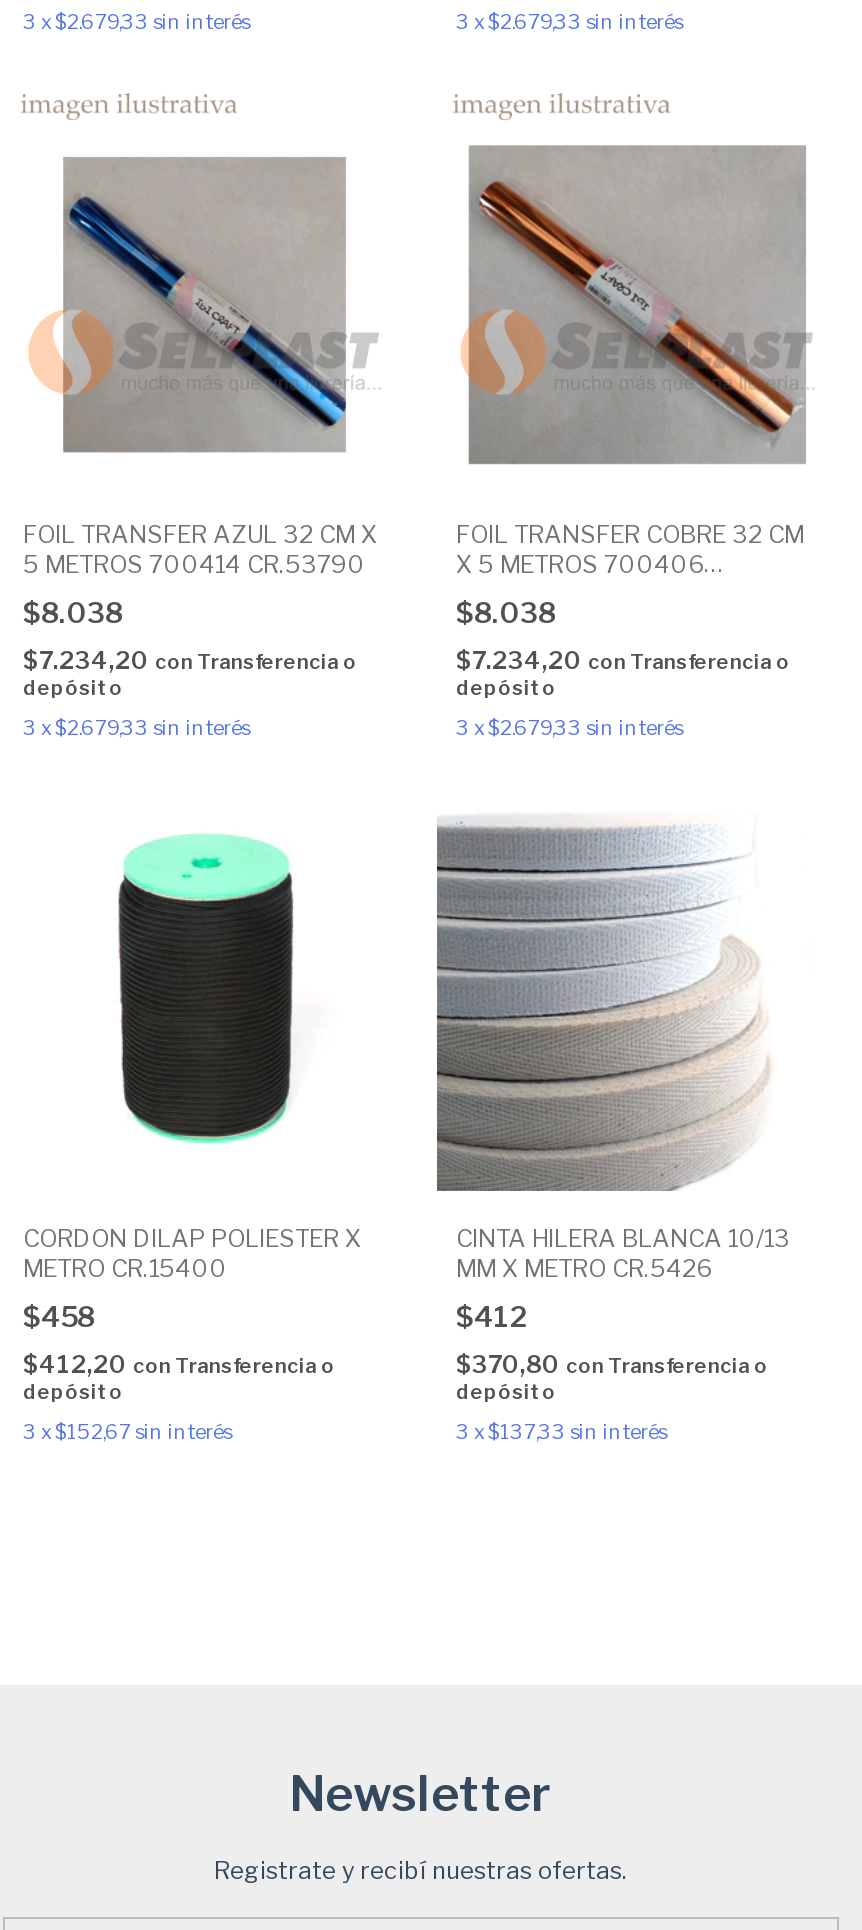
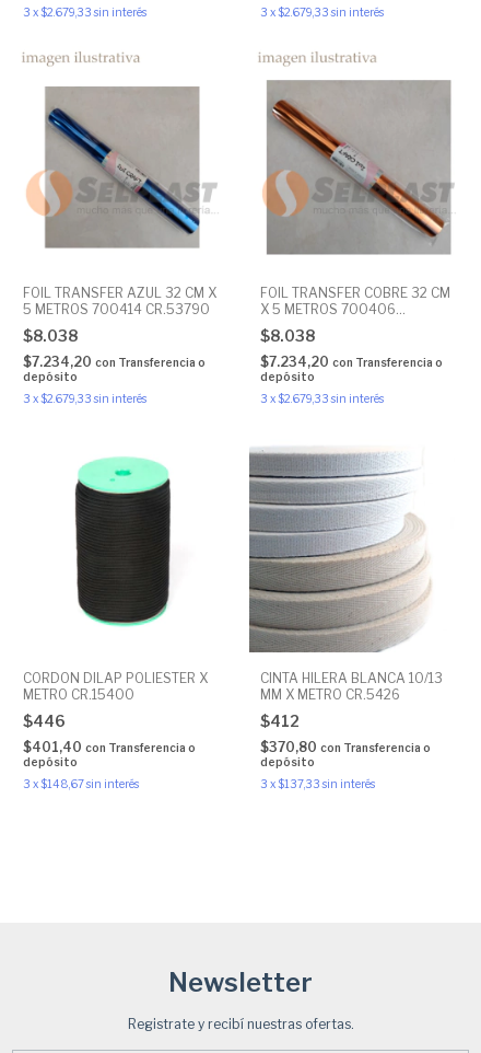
- $458
+ $446

- $412,20 con Transferencia o
+ $401,40 con Transferencia o

- 3 x$152,67 sin interés
+ 3 x$148,67 sin interés
